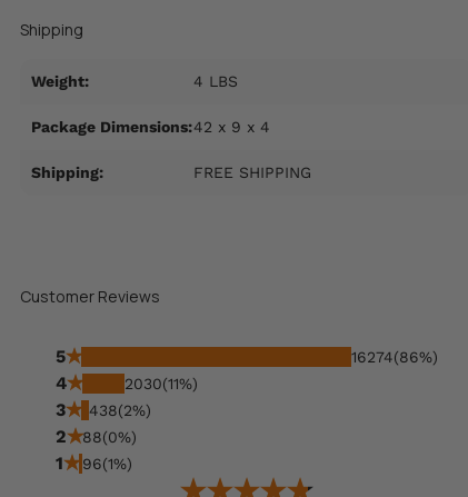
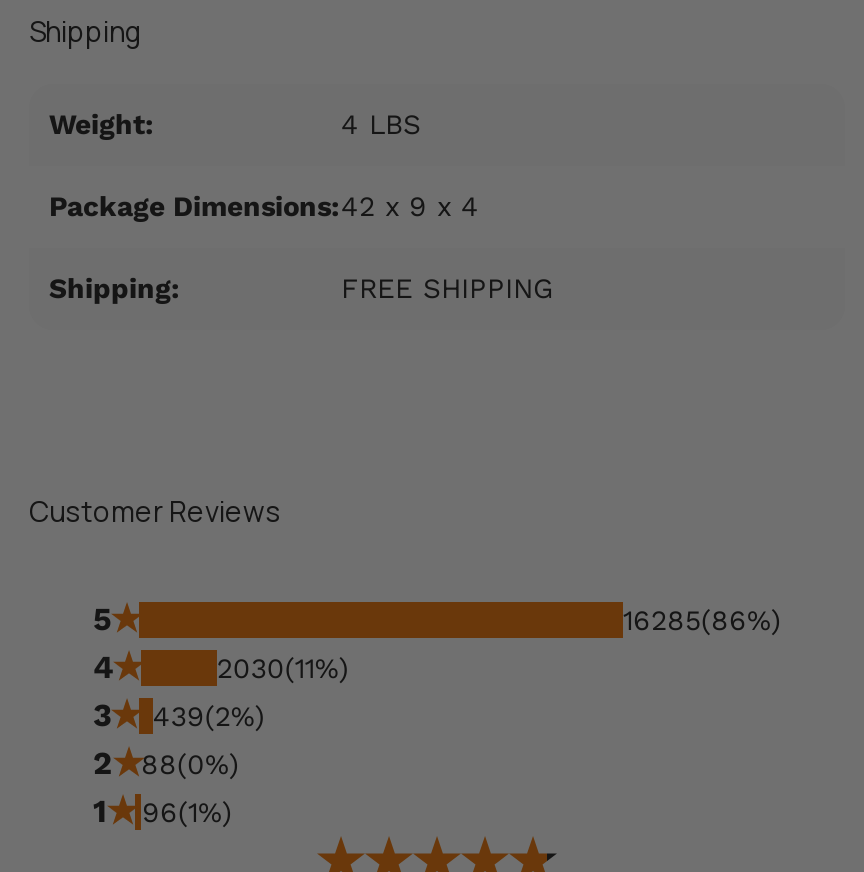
- 16274(86%)
+ 16285(86%)

- 3 438(2%)
+ 3 439(2%)
